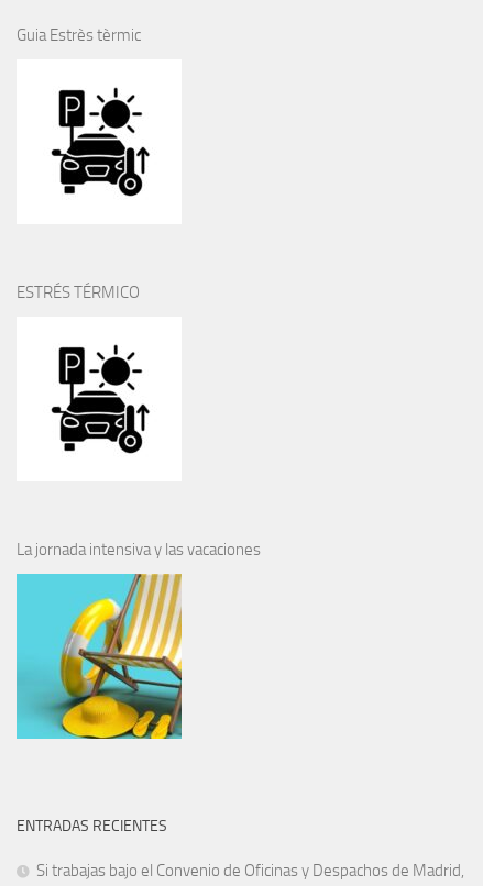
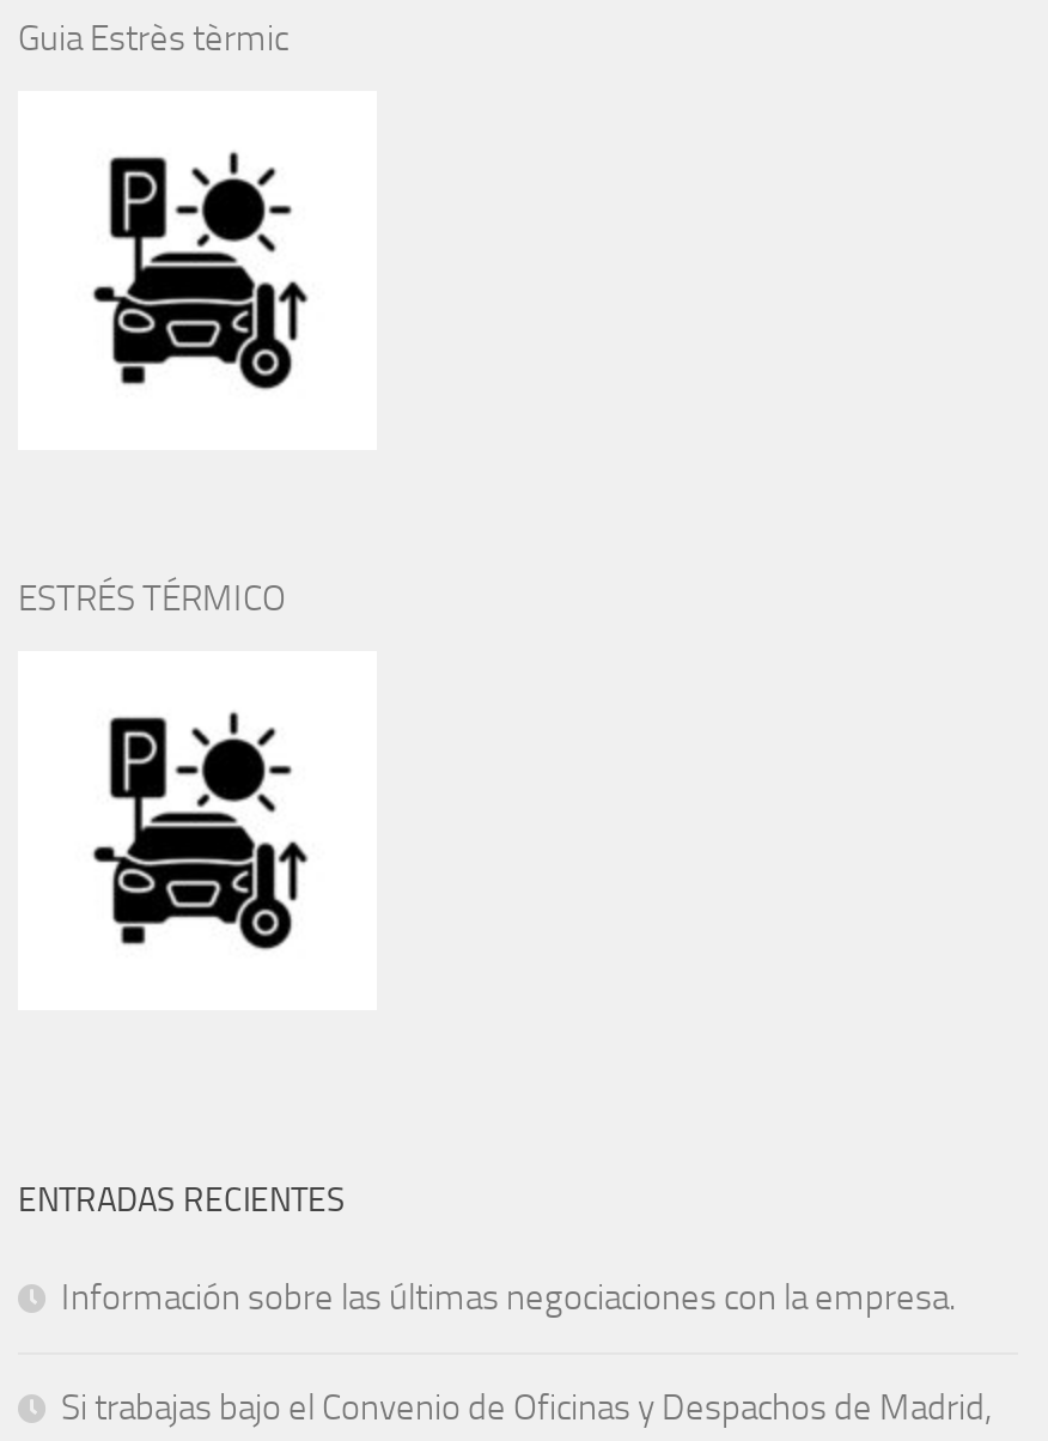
- La jornada intensiva y las vacaciones

- [image]

moved up: ENTRADAS RECIENTES

+ Información sobre las últimas negociaciones con la empresa.
